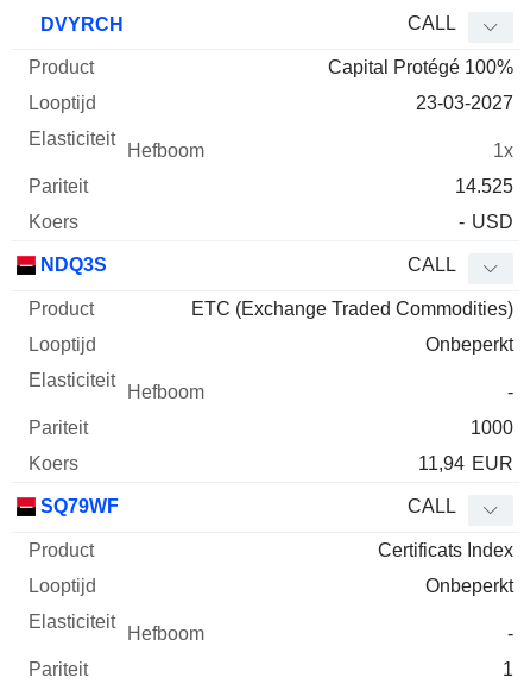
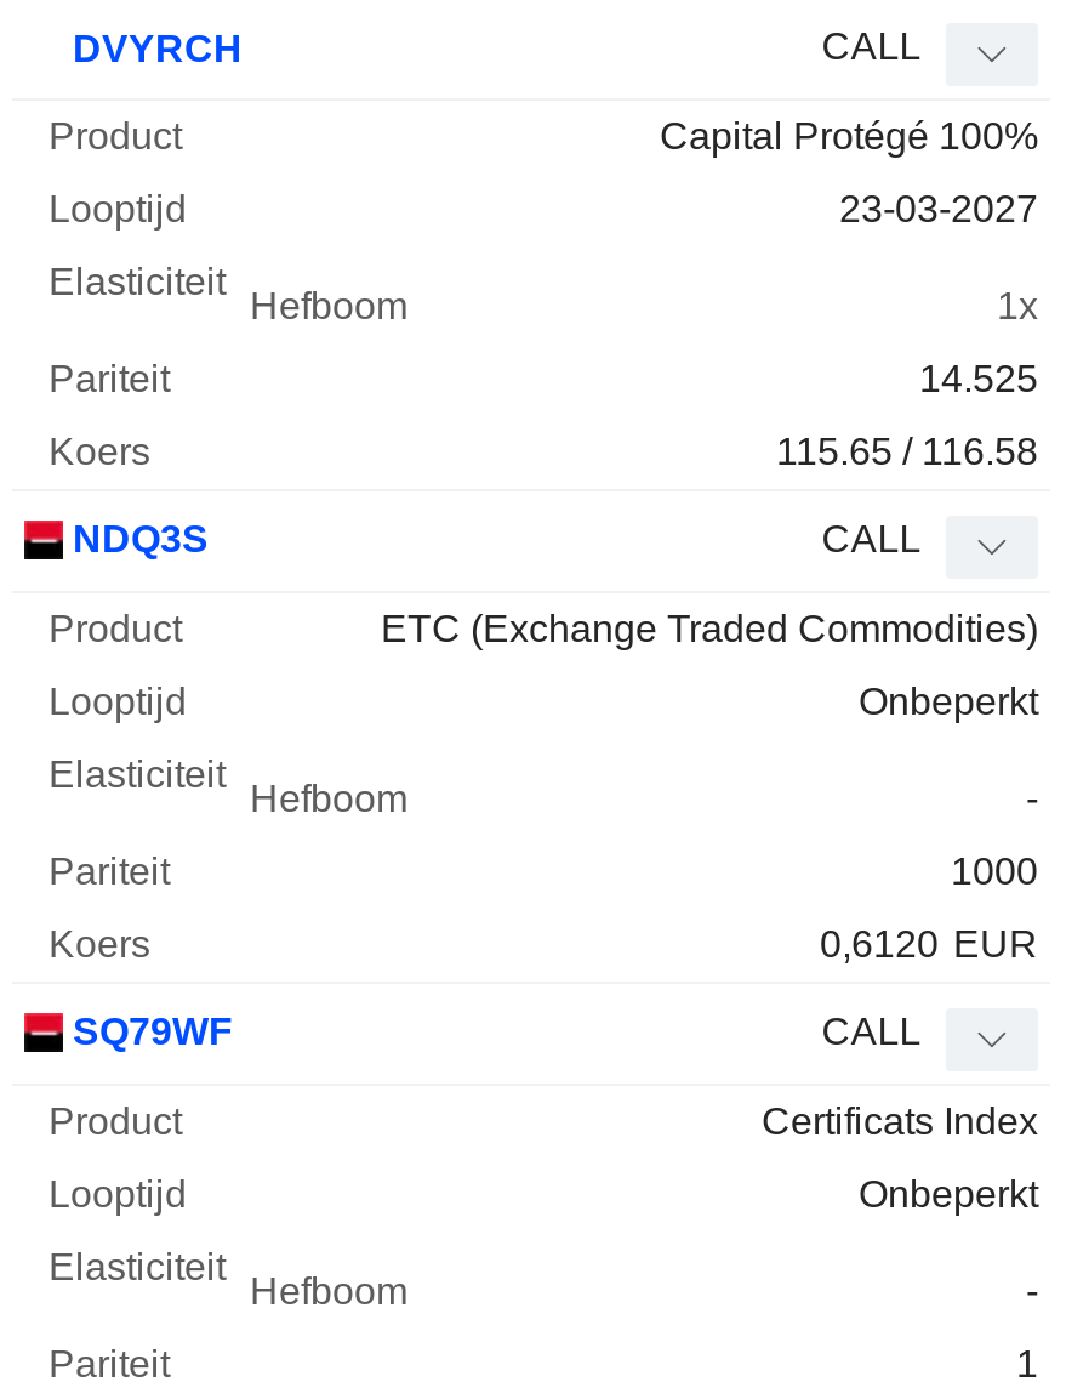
- - USD
+ 115.65 / 116.58

- 11,94 EUR
+ 0,6120 EUR
